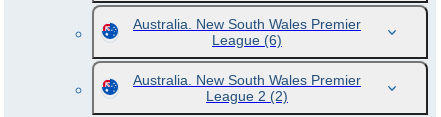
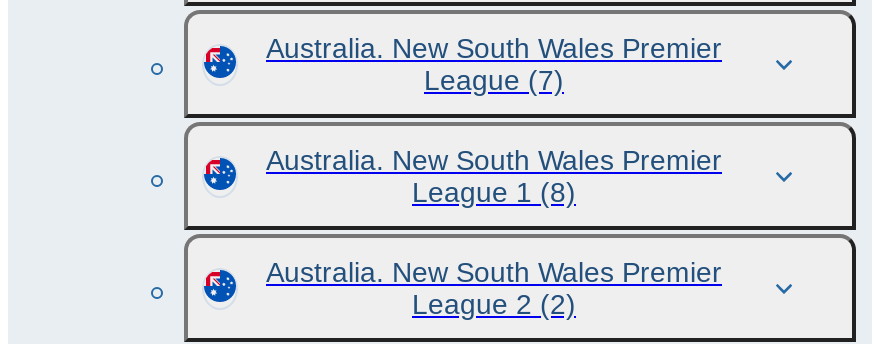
- League (6)
+ League (7)
+ Australia. New South Wales Premier
+ League 1 (8)
